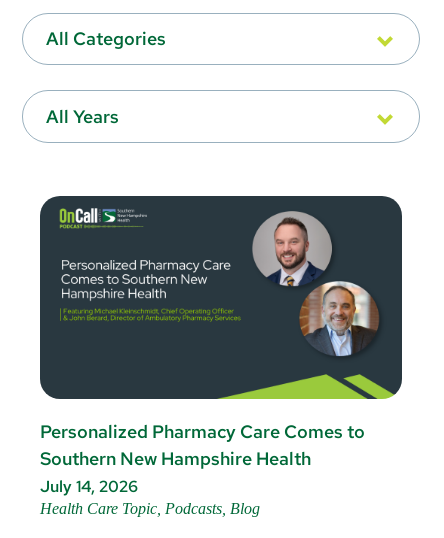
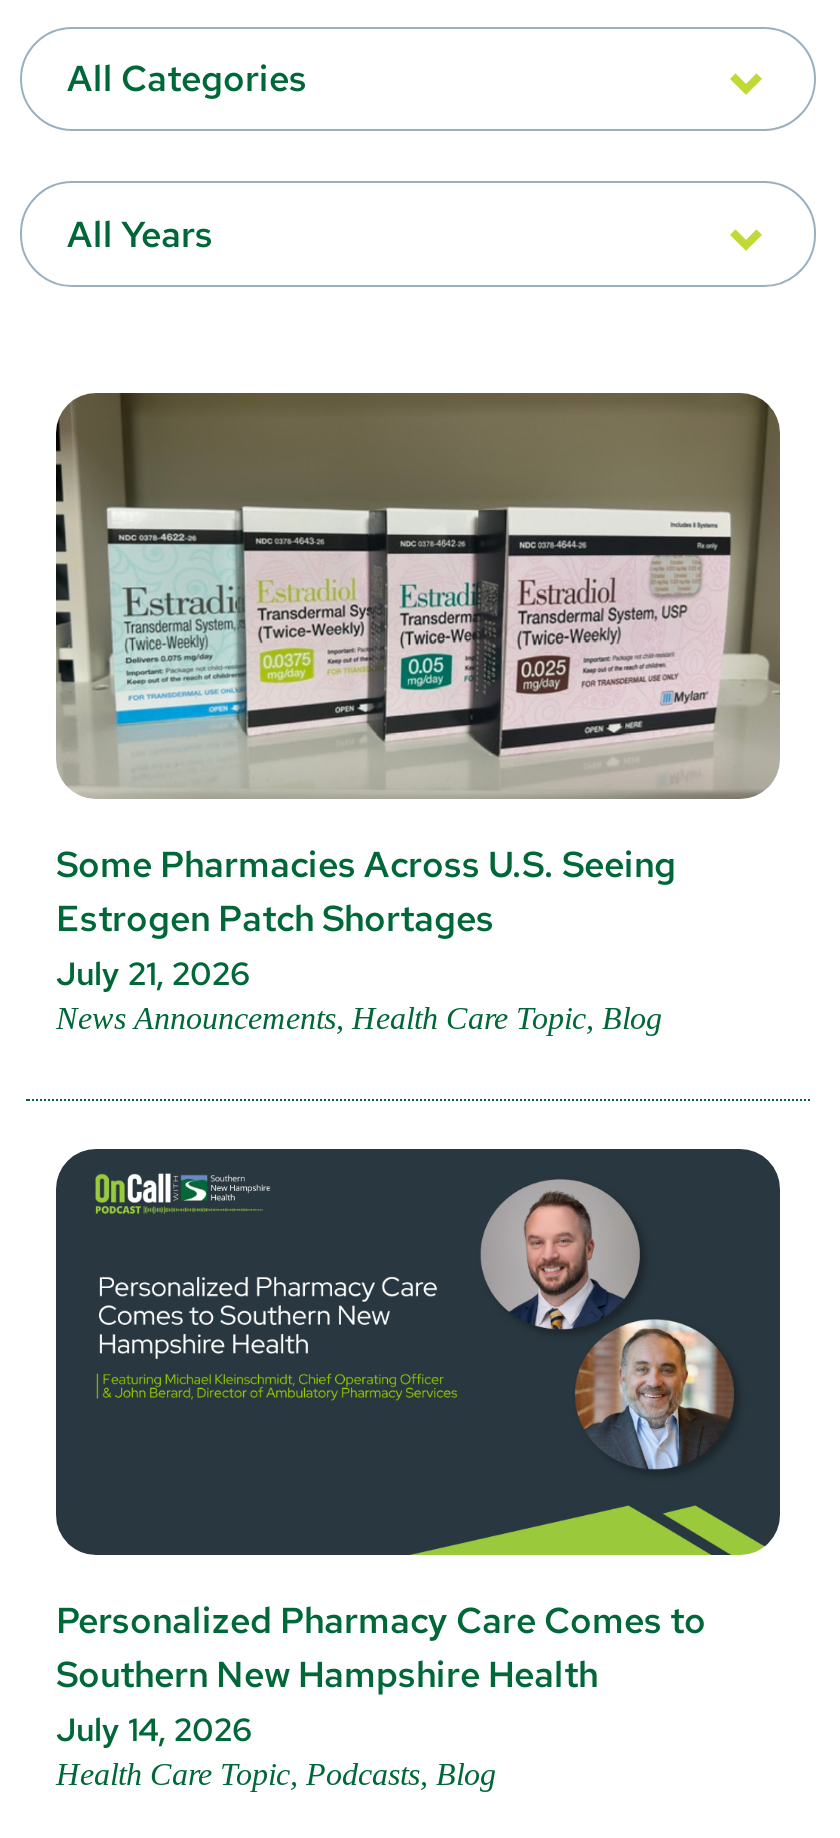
+ [image]
+ Some Pharmacies Across U.S. Seeing
+ Estrogen Patch Shortages
+ July 21, 2026
+ News Announcements, Health Care Topic, Blog
